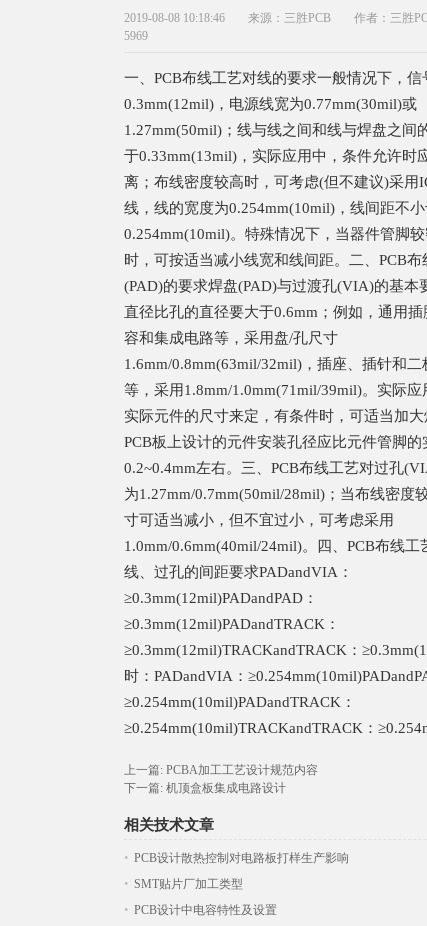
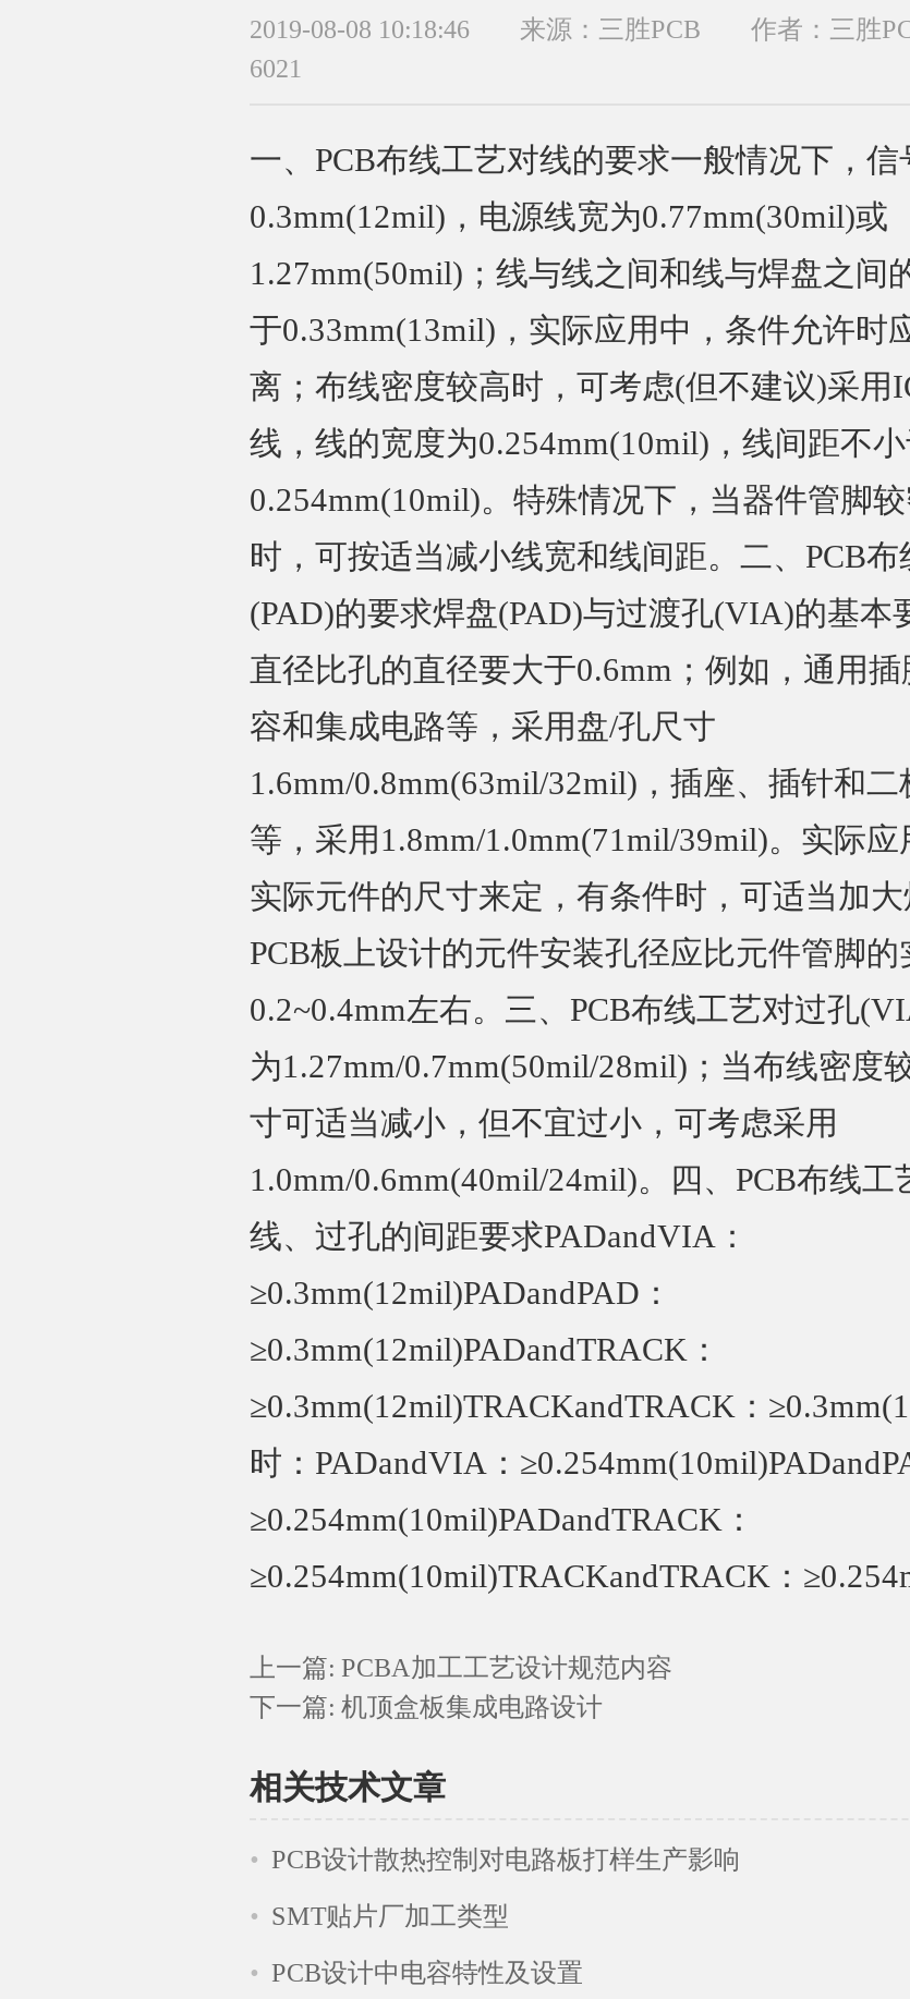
- 5969
+ 6021
